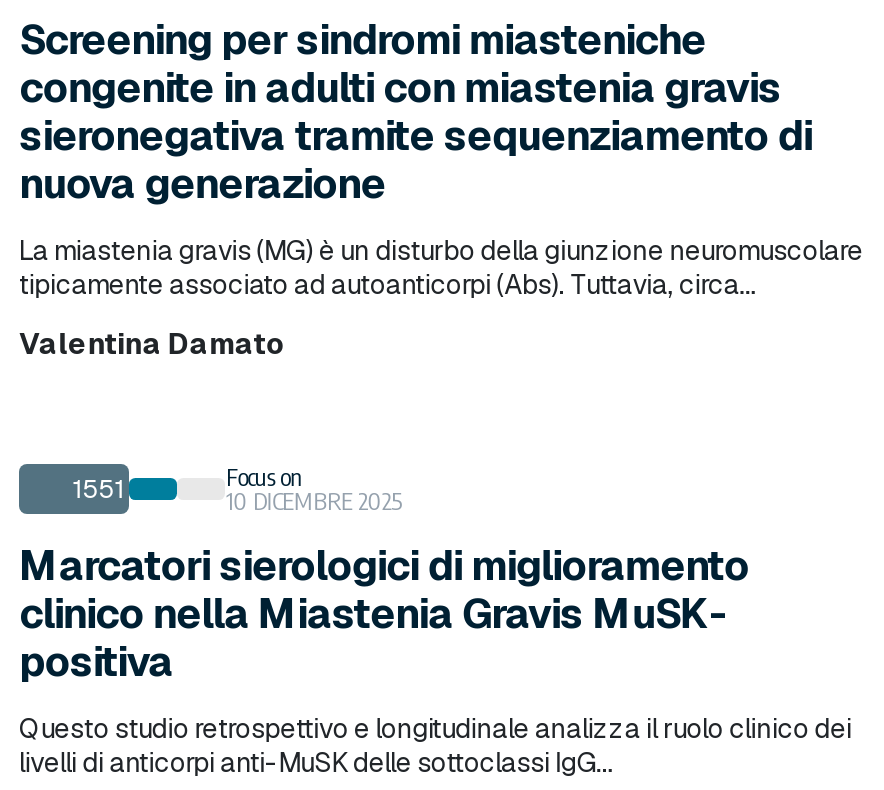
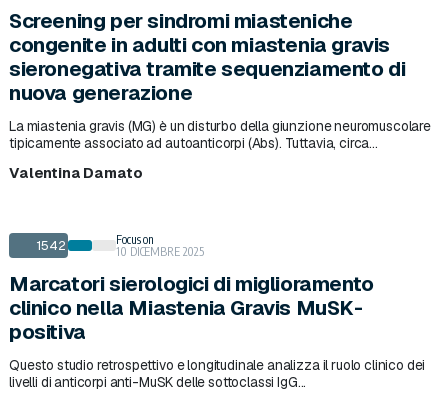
- 1551
+ 1542
